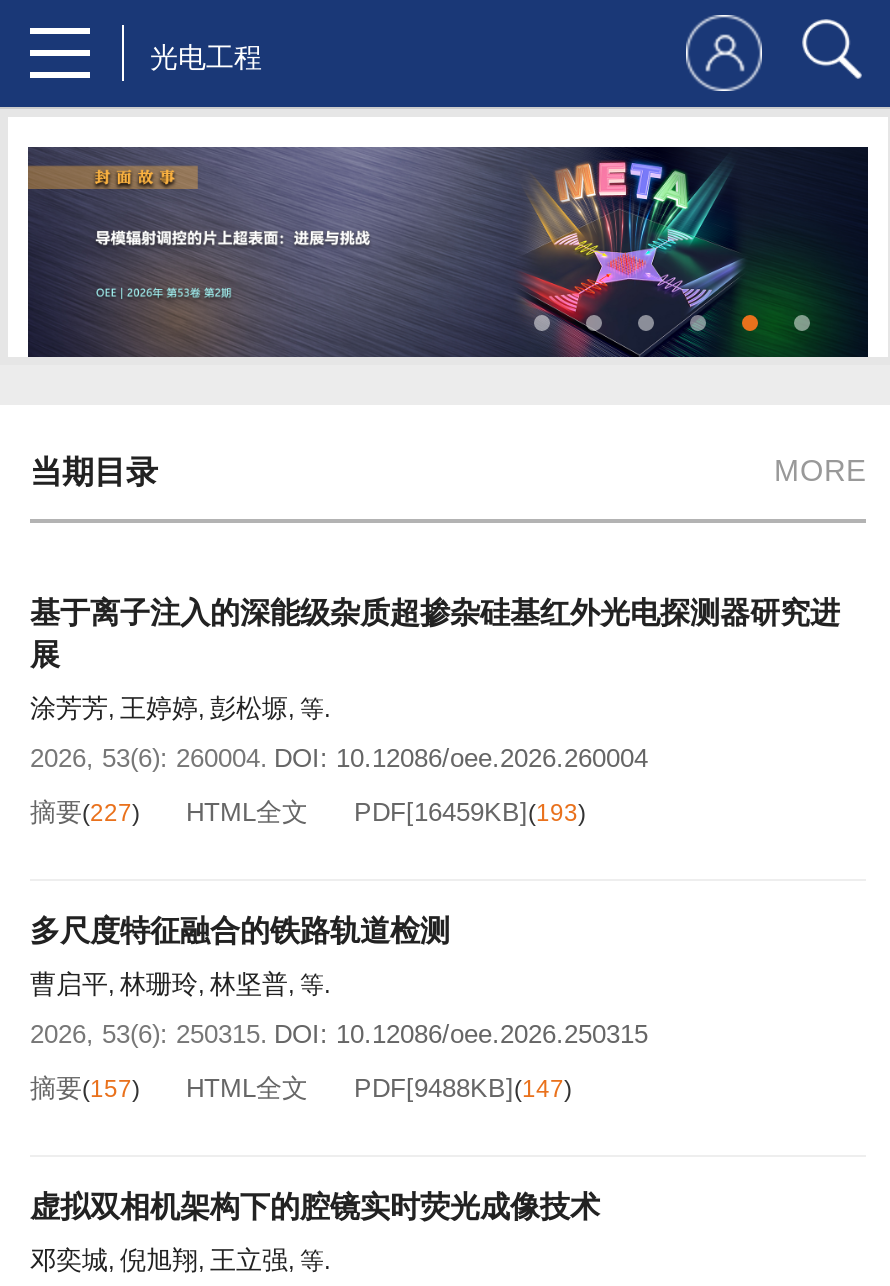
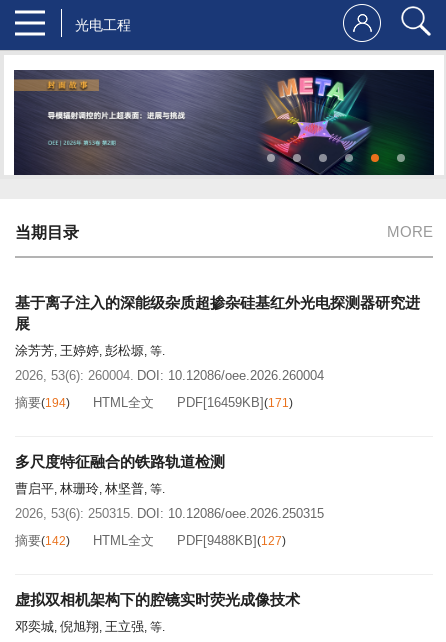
- 摘要(227)
+ 摘要(194)

- PDF[16459KB](193)
+ PDF[16459KB](171)

- 摘要(157)
+ 摘要(142)

- PDF[9488KB](147)
+ PDF[9488KB](127)
